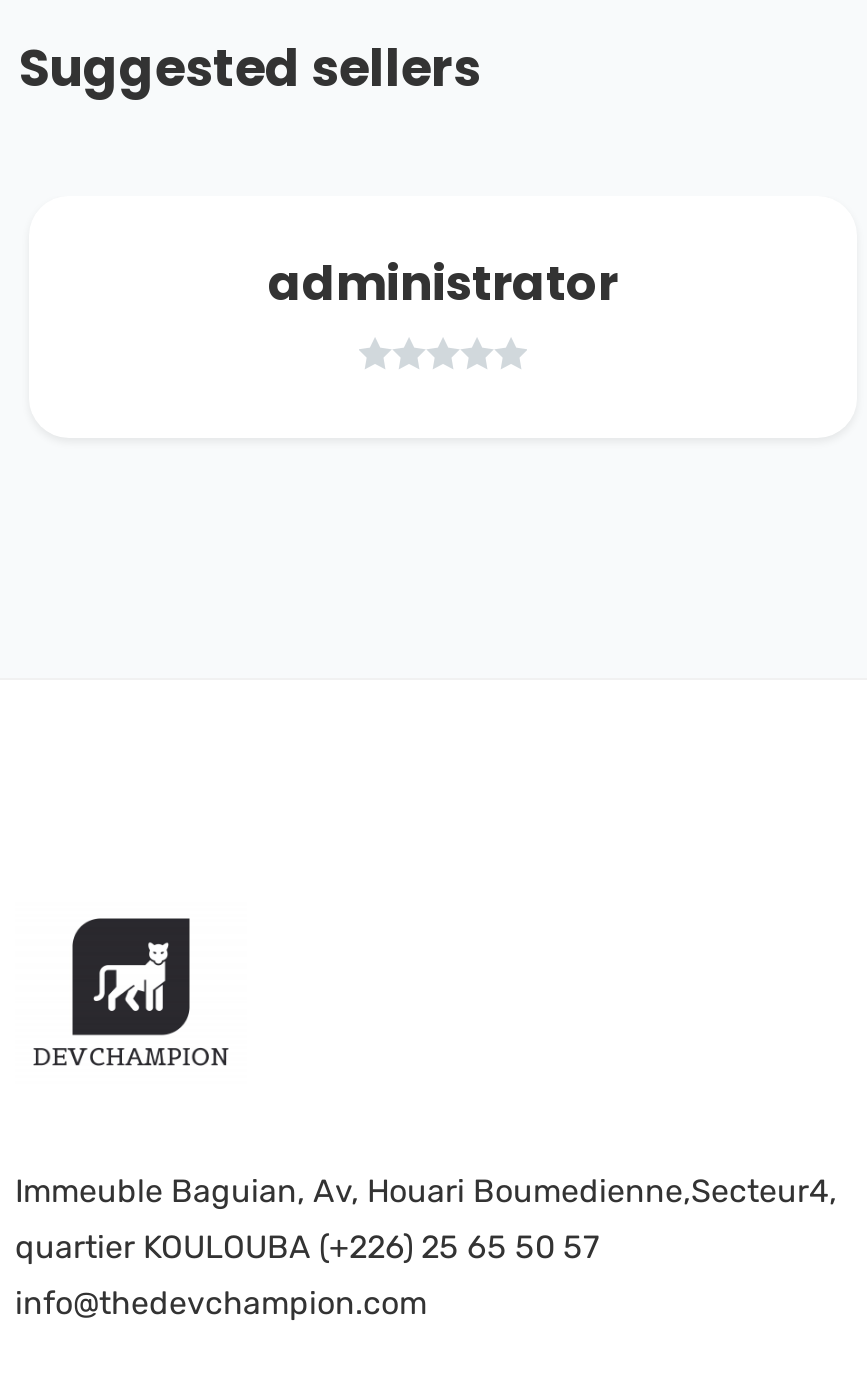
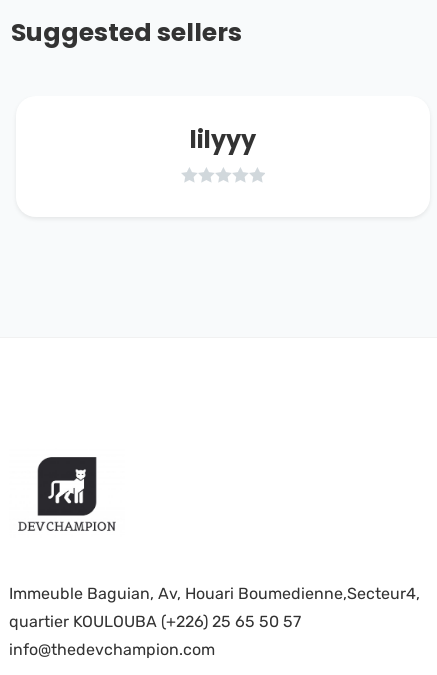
- administrator
+ lilyyy
